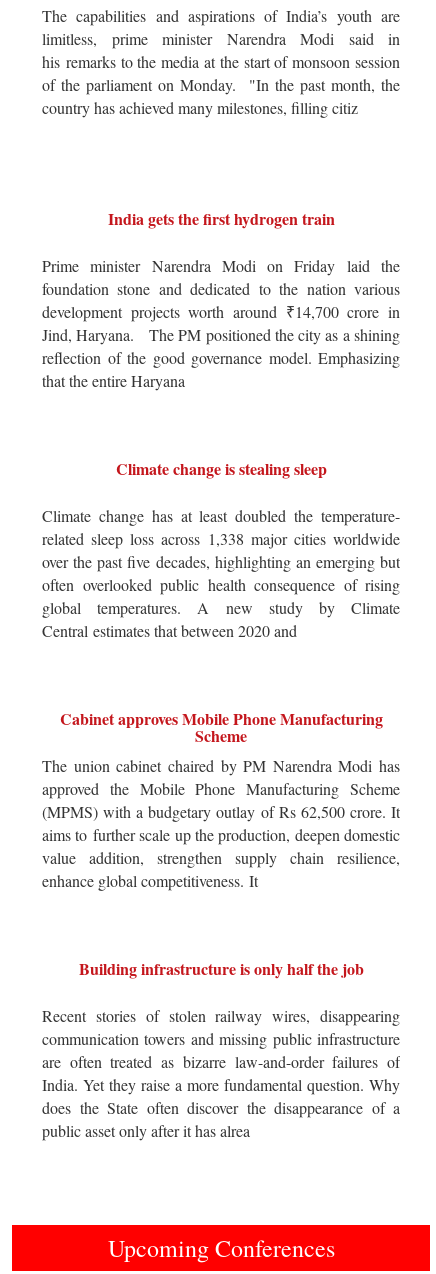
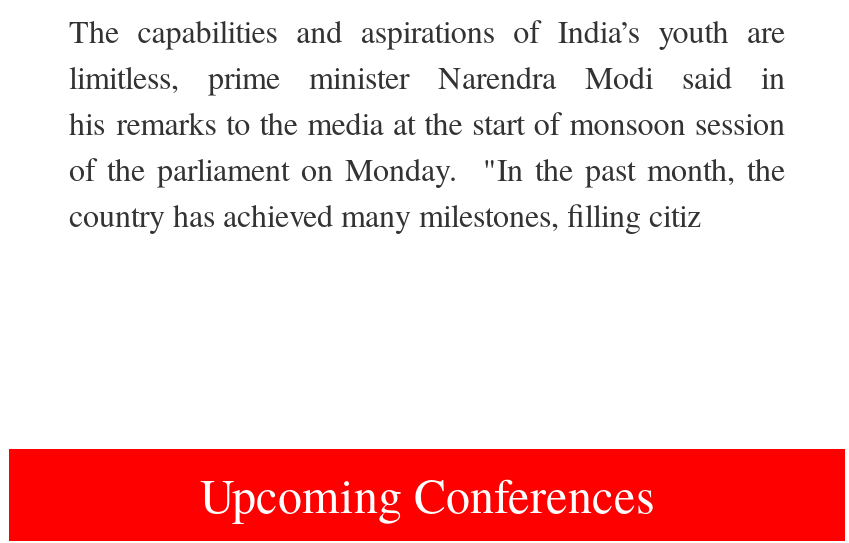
- India gets the first hydrogen train
- Prime minister Narendra Modi on Friday laid the
- foundation stone and dedicated to the nation various
- development projects worth around ₹14,700 crore in
- Jind, Haryana. The PM positioned the city as a shining
- reflection of the good governance model. Emphasizing
- that the entire Haryana

- Climate change is stealing sleep
- Climate change has at least doubled the temperature-
- related sleep loss across 1,338 major cities worldwide
- over the past five decades, highlighting an emerging but
- often overlooked public health consequence of rising
- global temperatures. A new study by Climate
- Central estimates that between 2020 and

- Cabinet approves Mobile Phone Manufacturing
- Scheme
- The union cabinet chaired by PM Narendra Modi has
- approved the Mobile Phone Manufacturing Scheme
- (MPMS) with a budgetary outlay of Rs 62,500 crore. It
- aims to further scale up the production, deepen domestic
- value addition, strengthen supply chain resilience,
- enhance global competitiveness. It

- Building infrastructure is only half the job
- Recent stories of stolen railway wires, disappearing
- communication towers and missing public infrastructure
- are often treated as bizarre law-and-order failures of
- India. Yet they raise a more fundamental question. Why
- does the State often discover the disappearance of a
- public asset only after it has alrea
